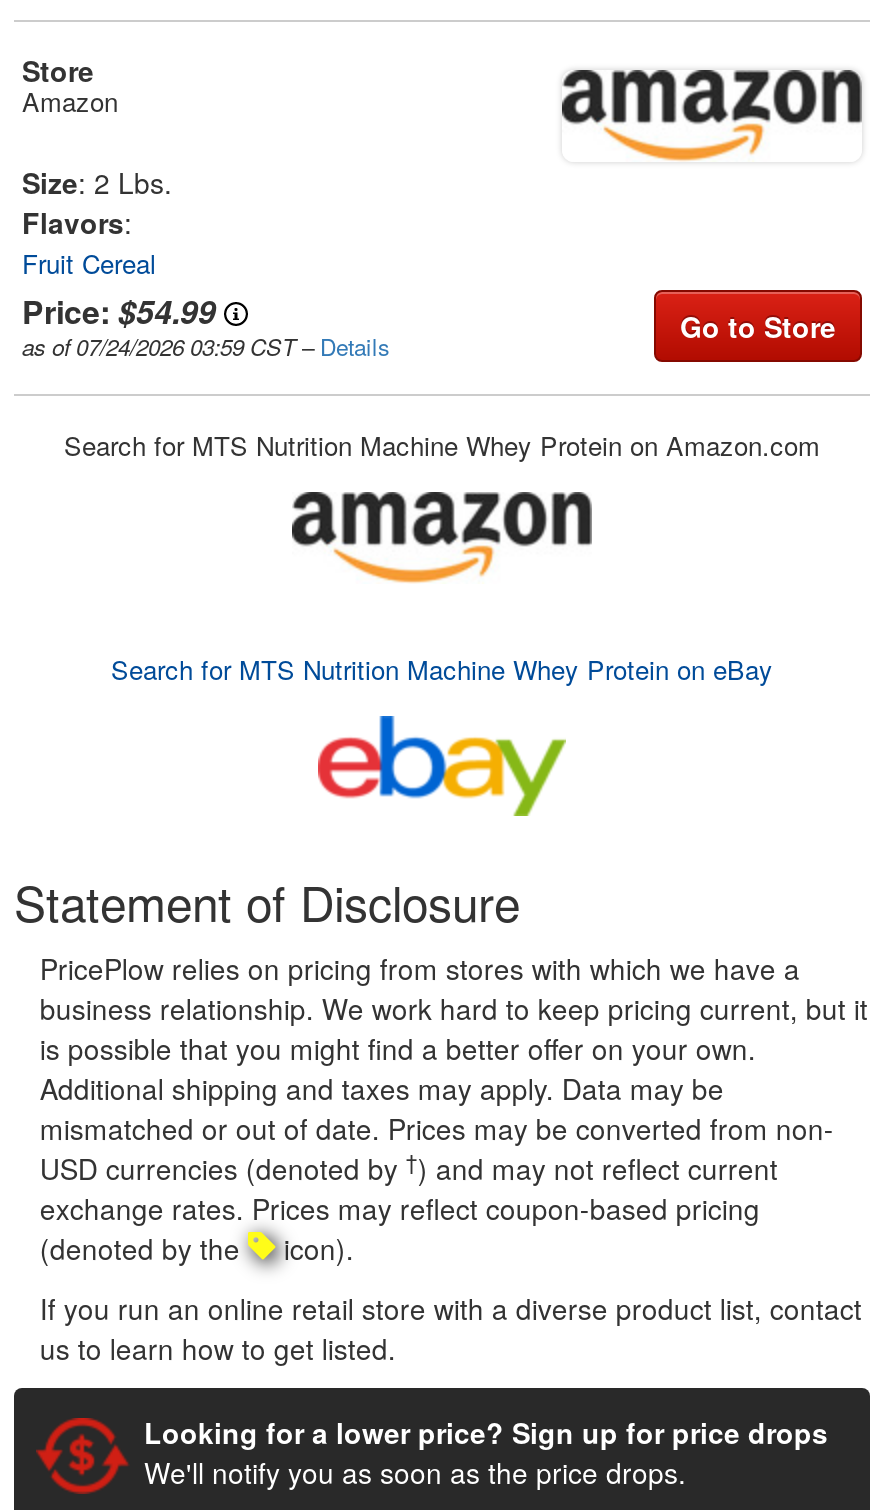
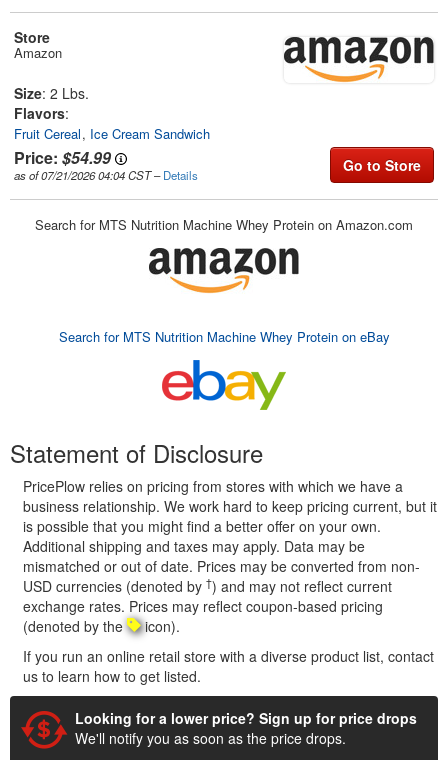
- Fruit Cereal
+ Fruit Cereal Ice Cream Sandwich

- as of 07/24/2026 03:59 CST– Details
+ as of 07/21/2026 04:04 CST– Details
